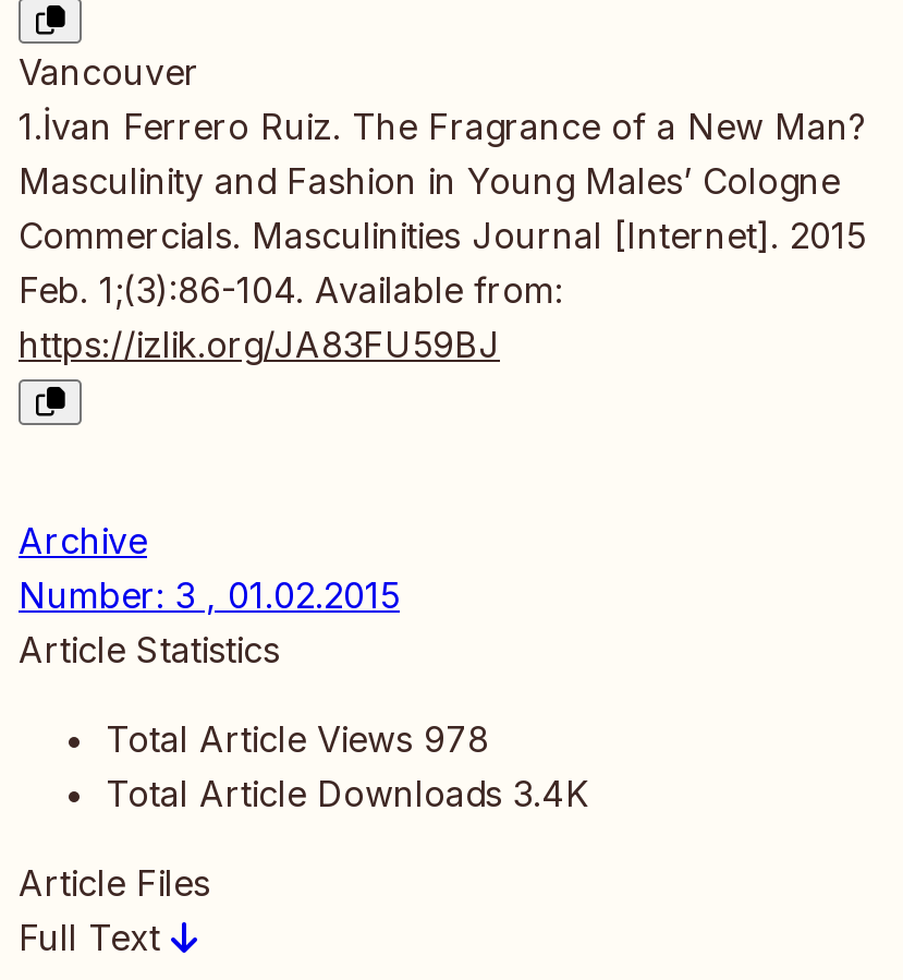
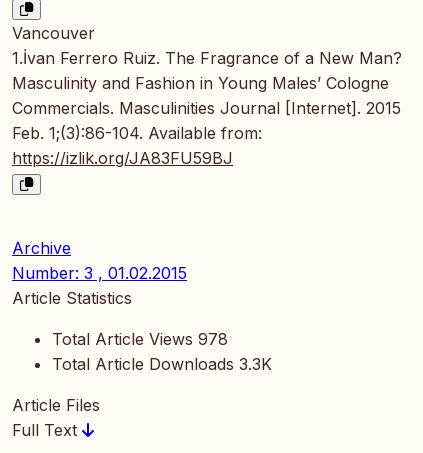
- Total Article Downloads 3.4K
+ Total Article Downloads 3.3K
